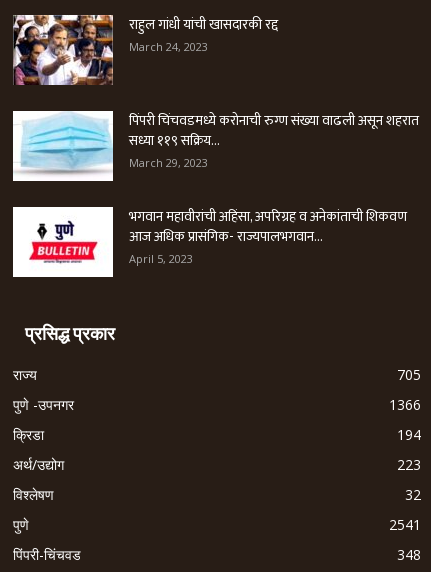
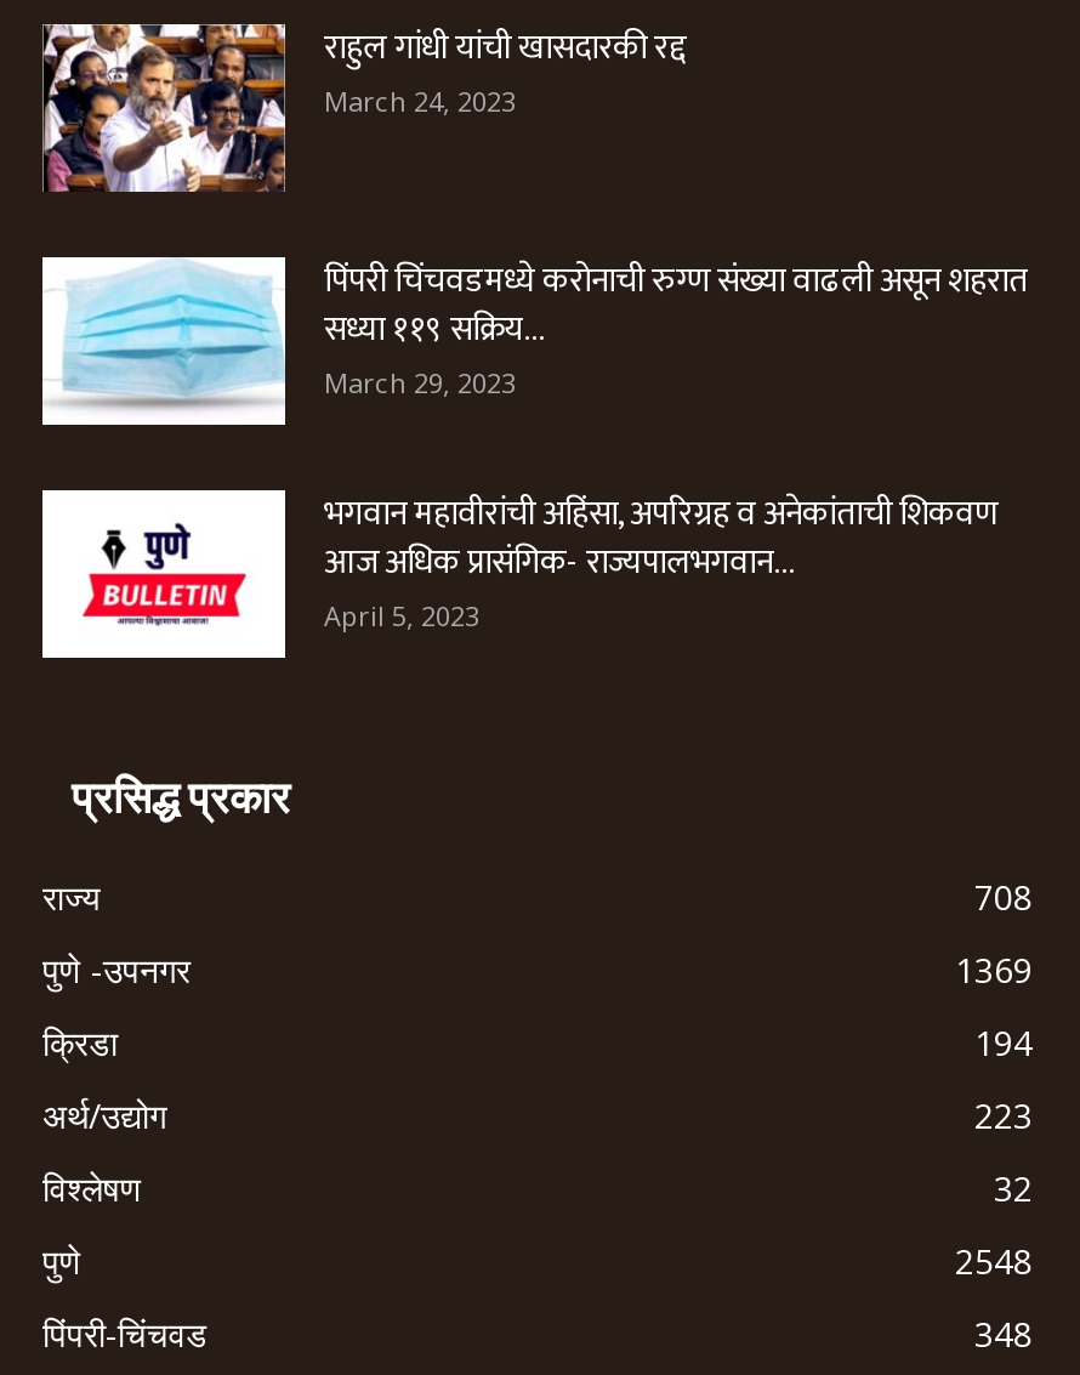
- 705
+ 708

- 1366
+ 1369

- 2541
+ 2548
